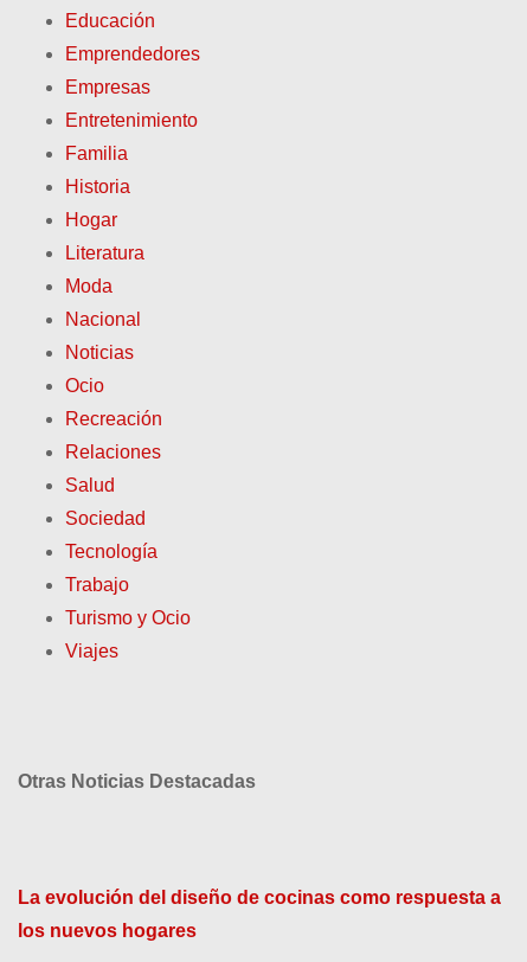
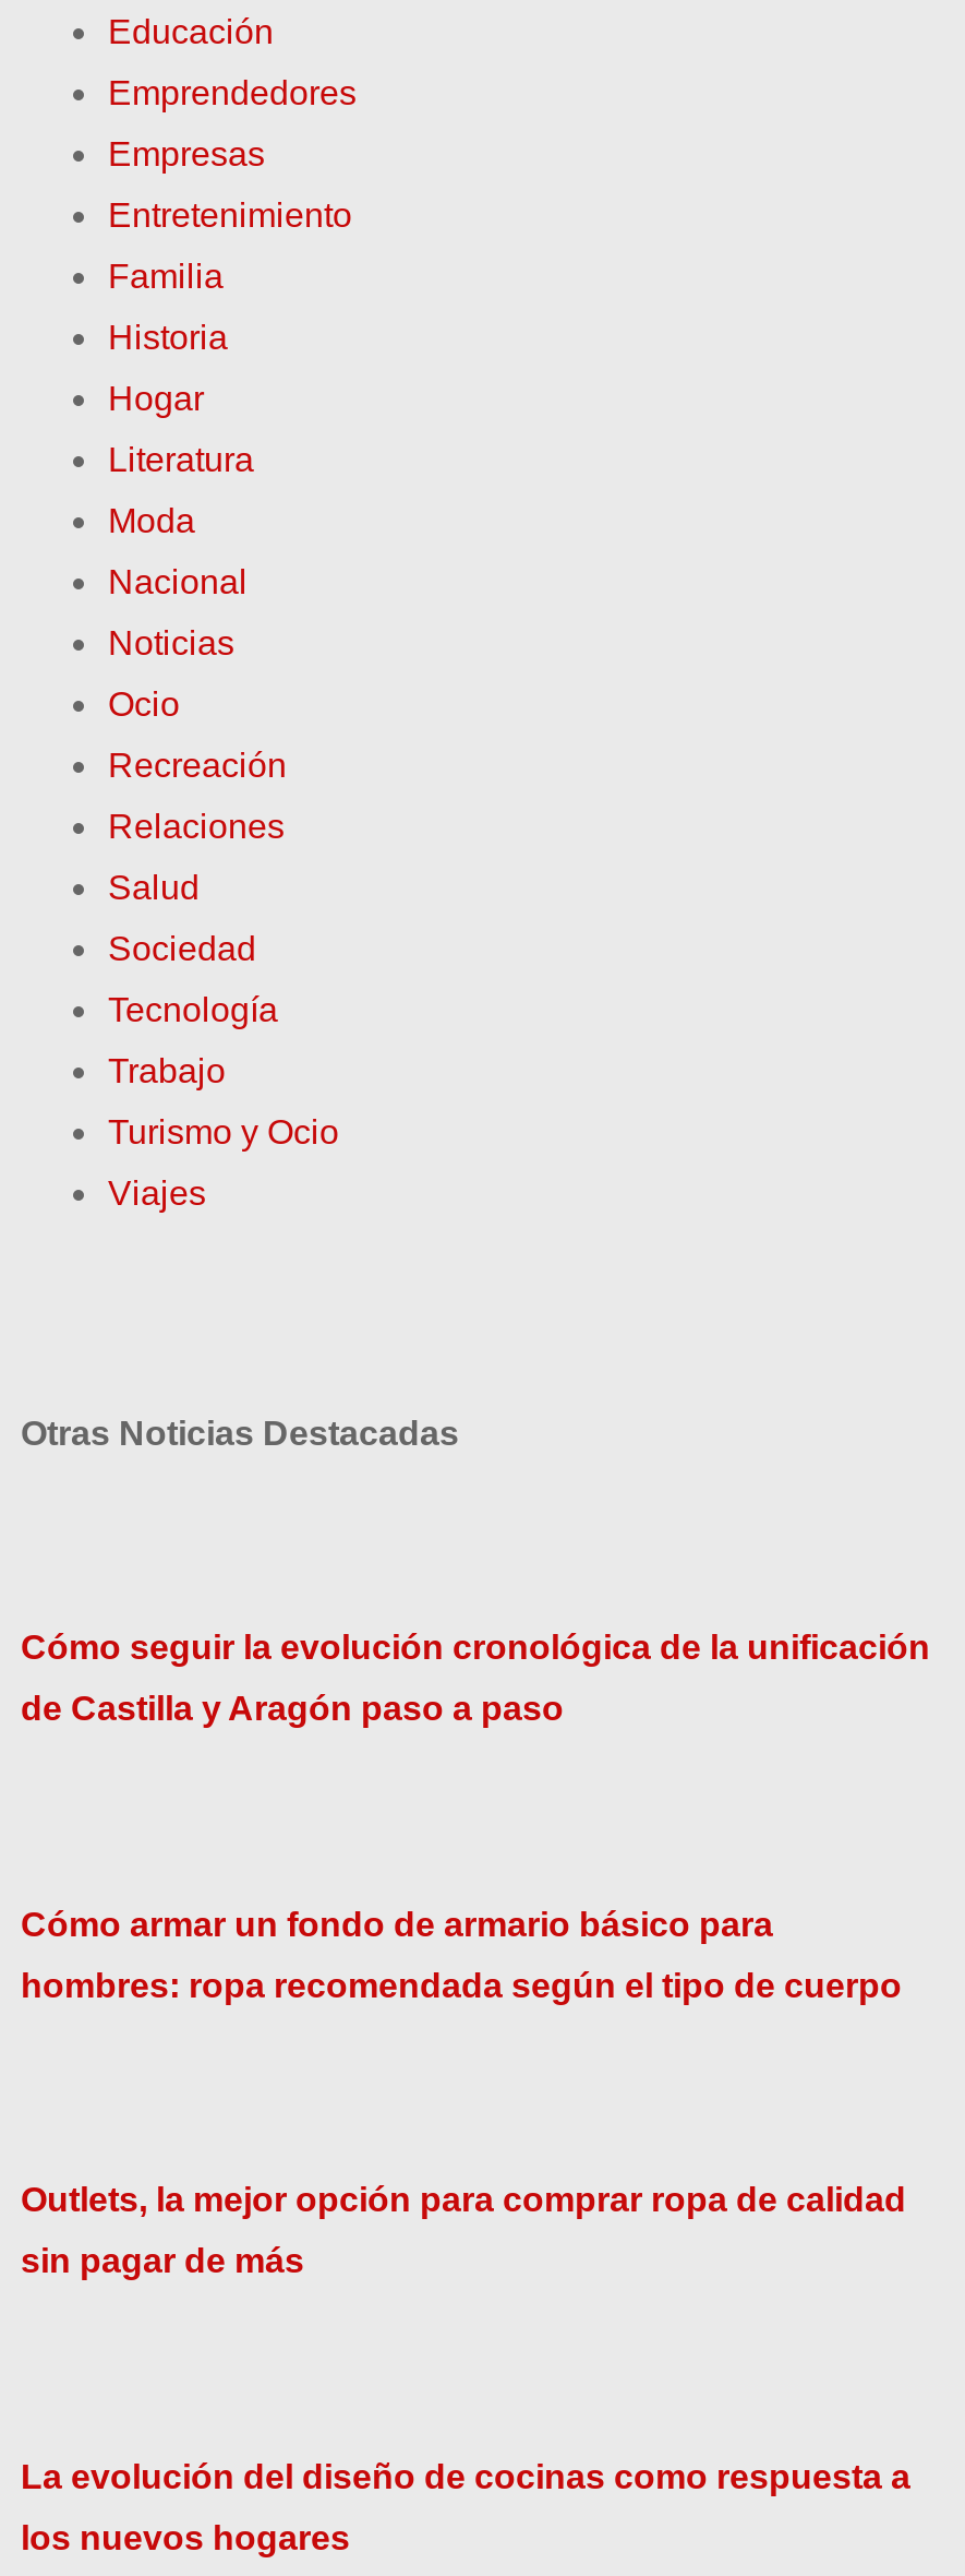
+ Cómo seguir la evolución cronológica de la unificación
+ de Castilla y Aragón paso a paso

+ Cómo armar un fondo de armario básico para
+ hombres: ropa recomendada según el tipo de cuerpo

+ Outlets, la mejor opción para comprar ropa de calidad
+ sin pagar de más
